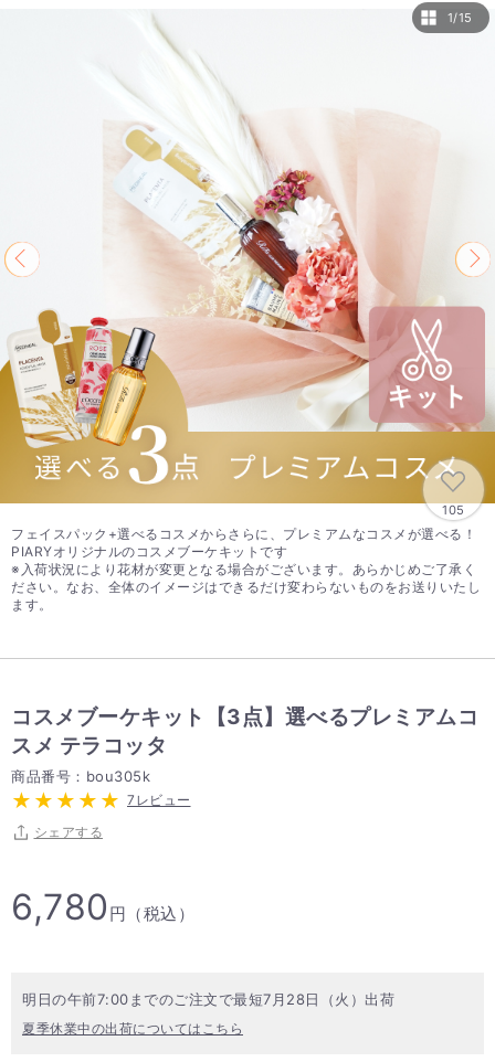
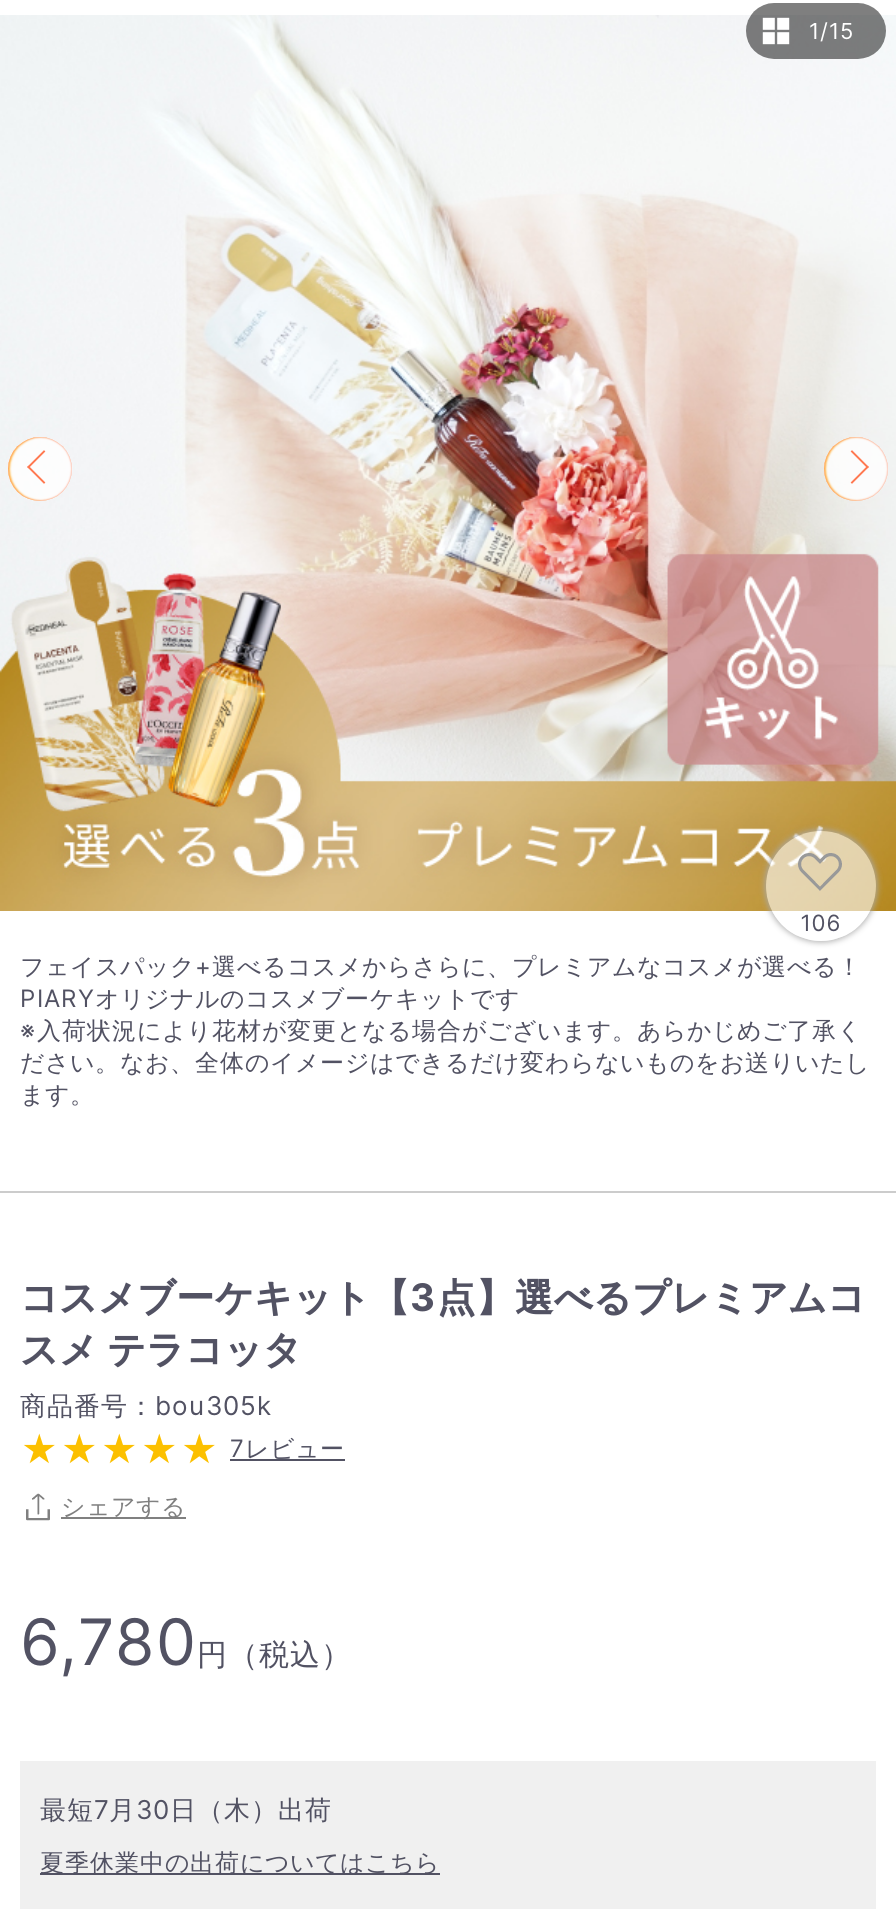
- 105
+ 106

- 明日の午前7:00までのご注文で最短7月28日（火）出荷
+ 最短7月30日（木）出荷
